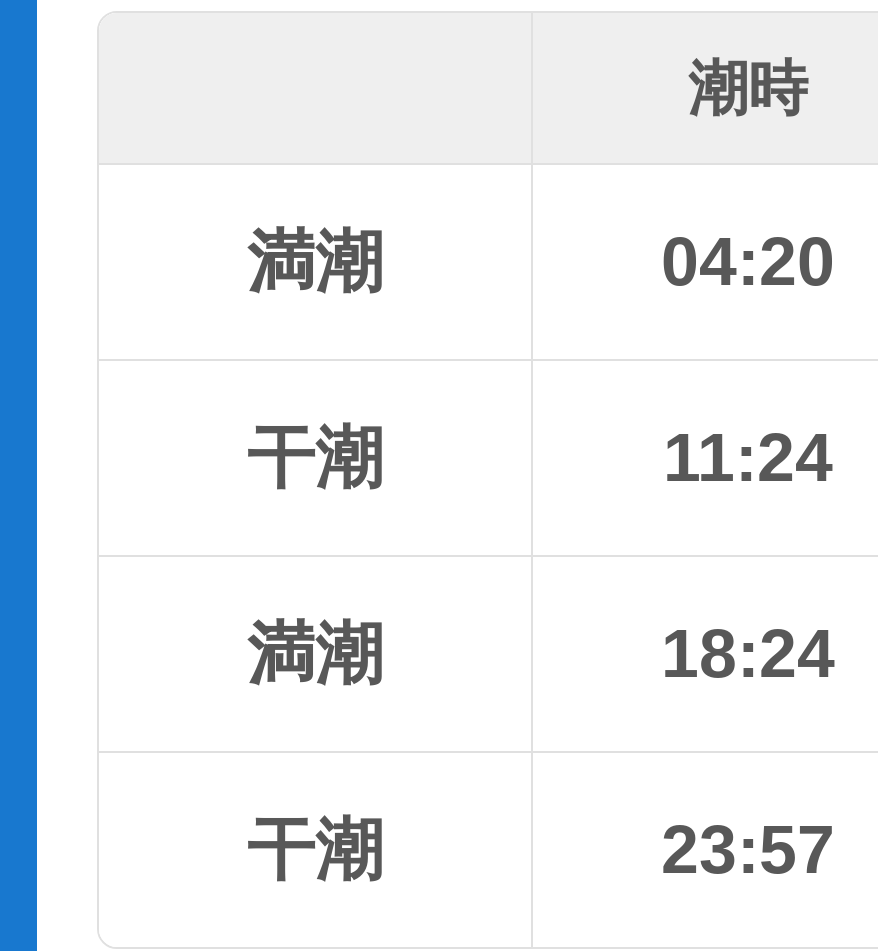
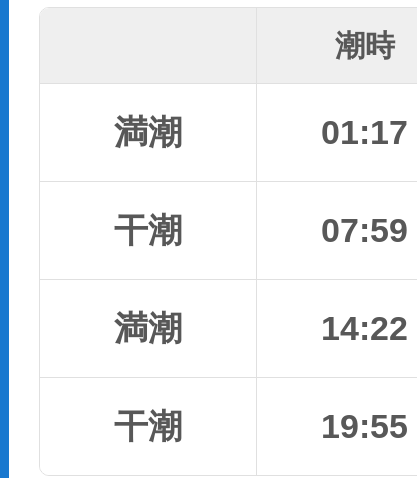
- 04:20
+ 01:17

- 11:24
+ 07:59

- 18:24
+ 14:22

- 23:57
+ 19:55
